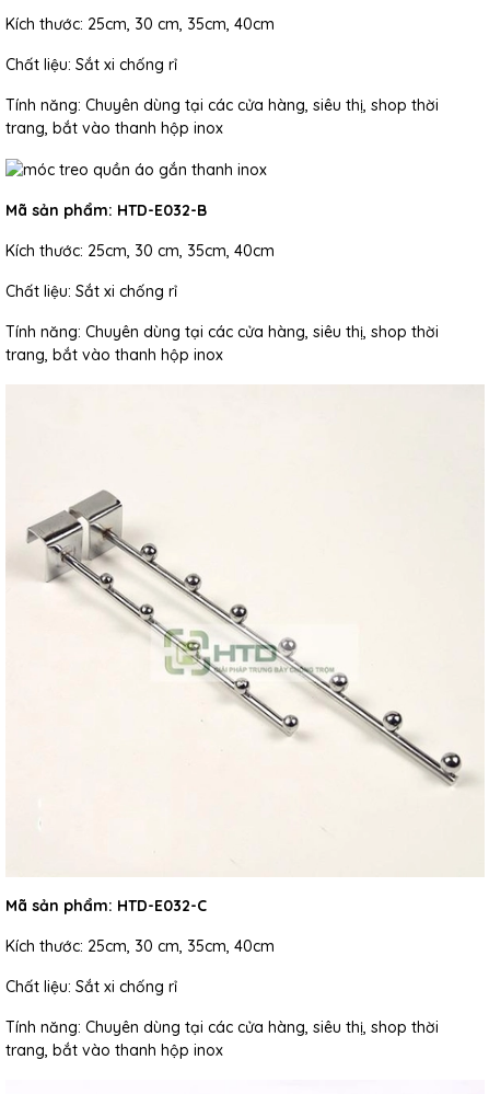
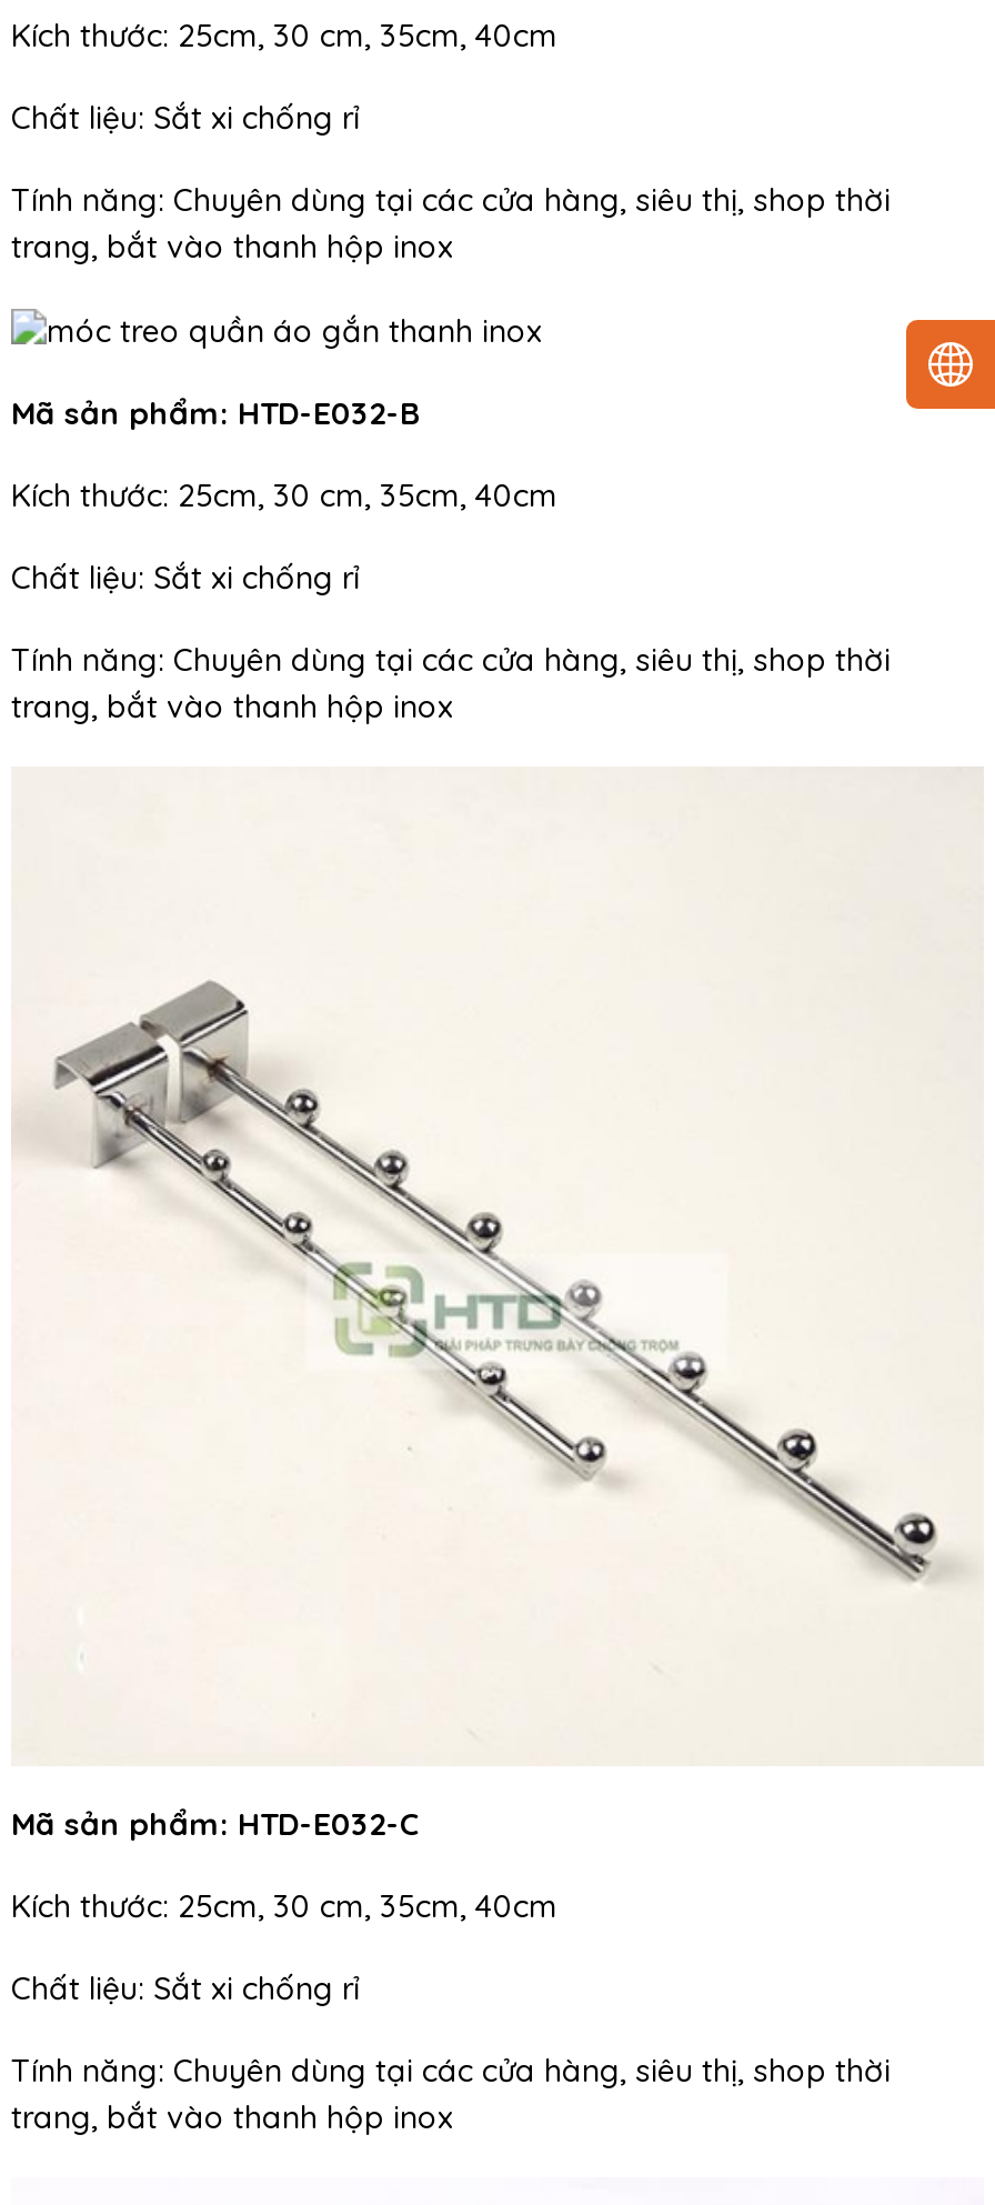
+ [image]
